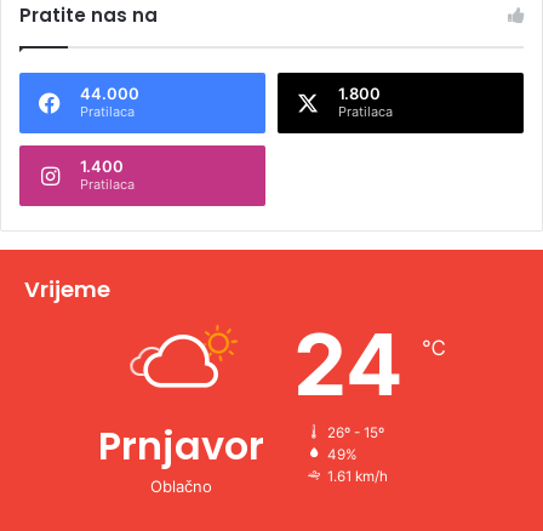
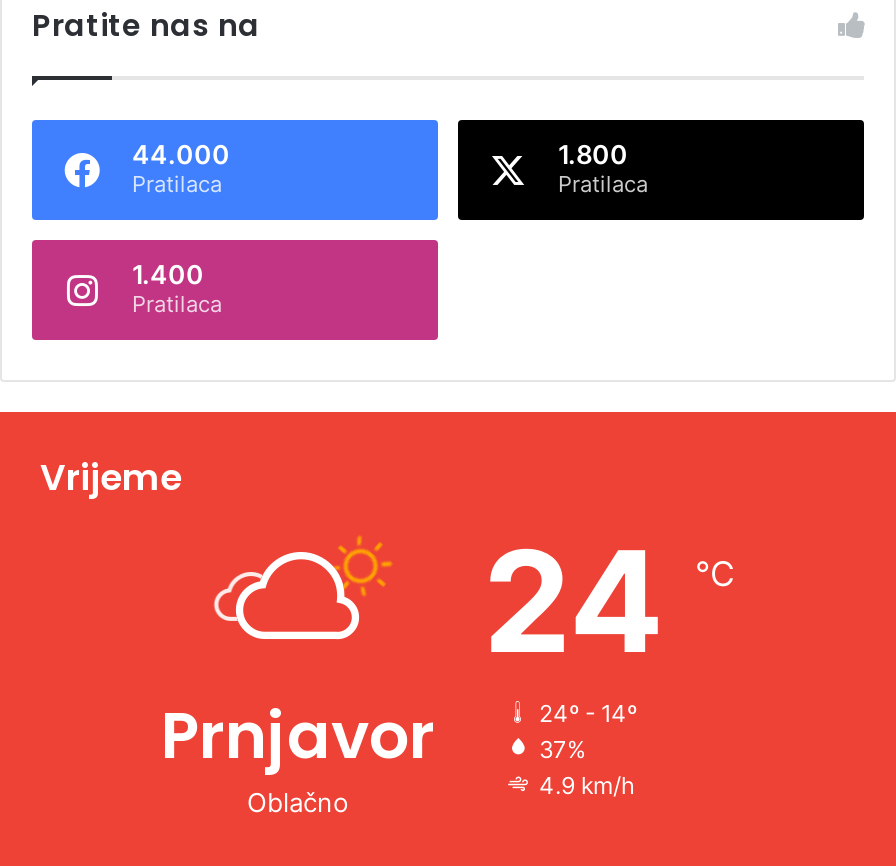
- 26º - 15º
- 49%
- 1.61 km/h
+ 24º - 14º
+ 37%
+ 4.9 km/h
